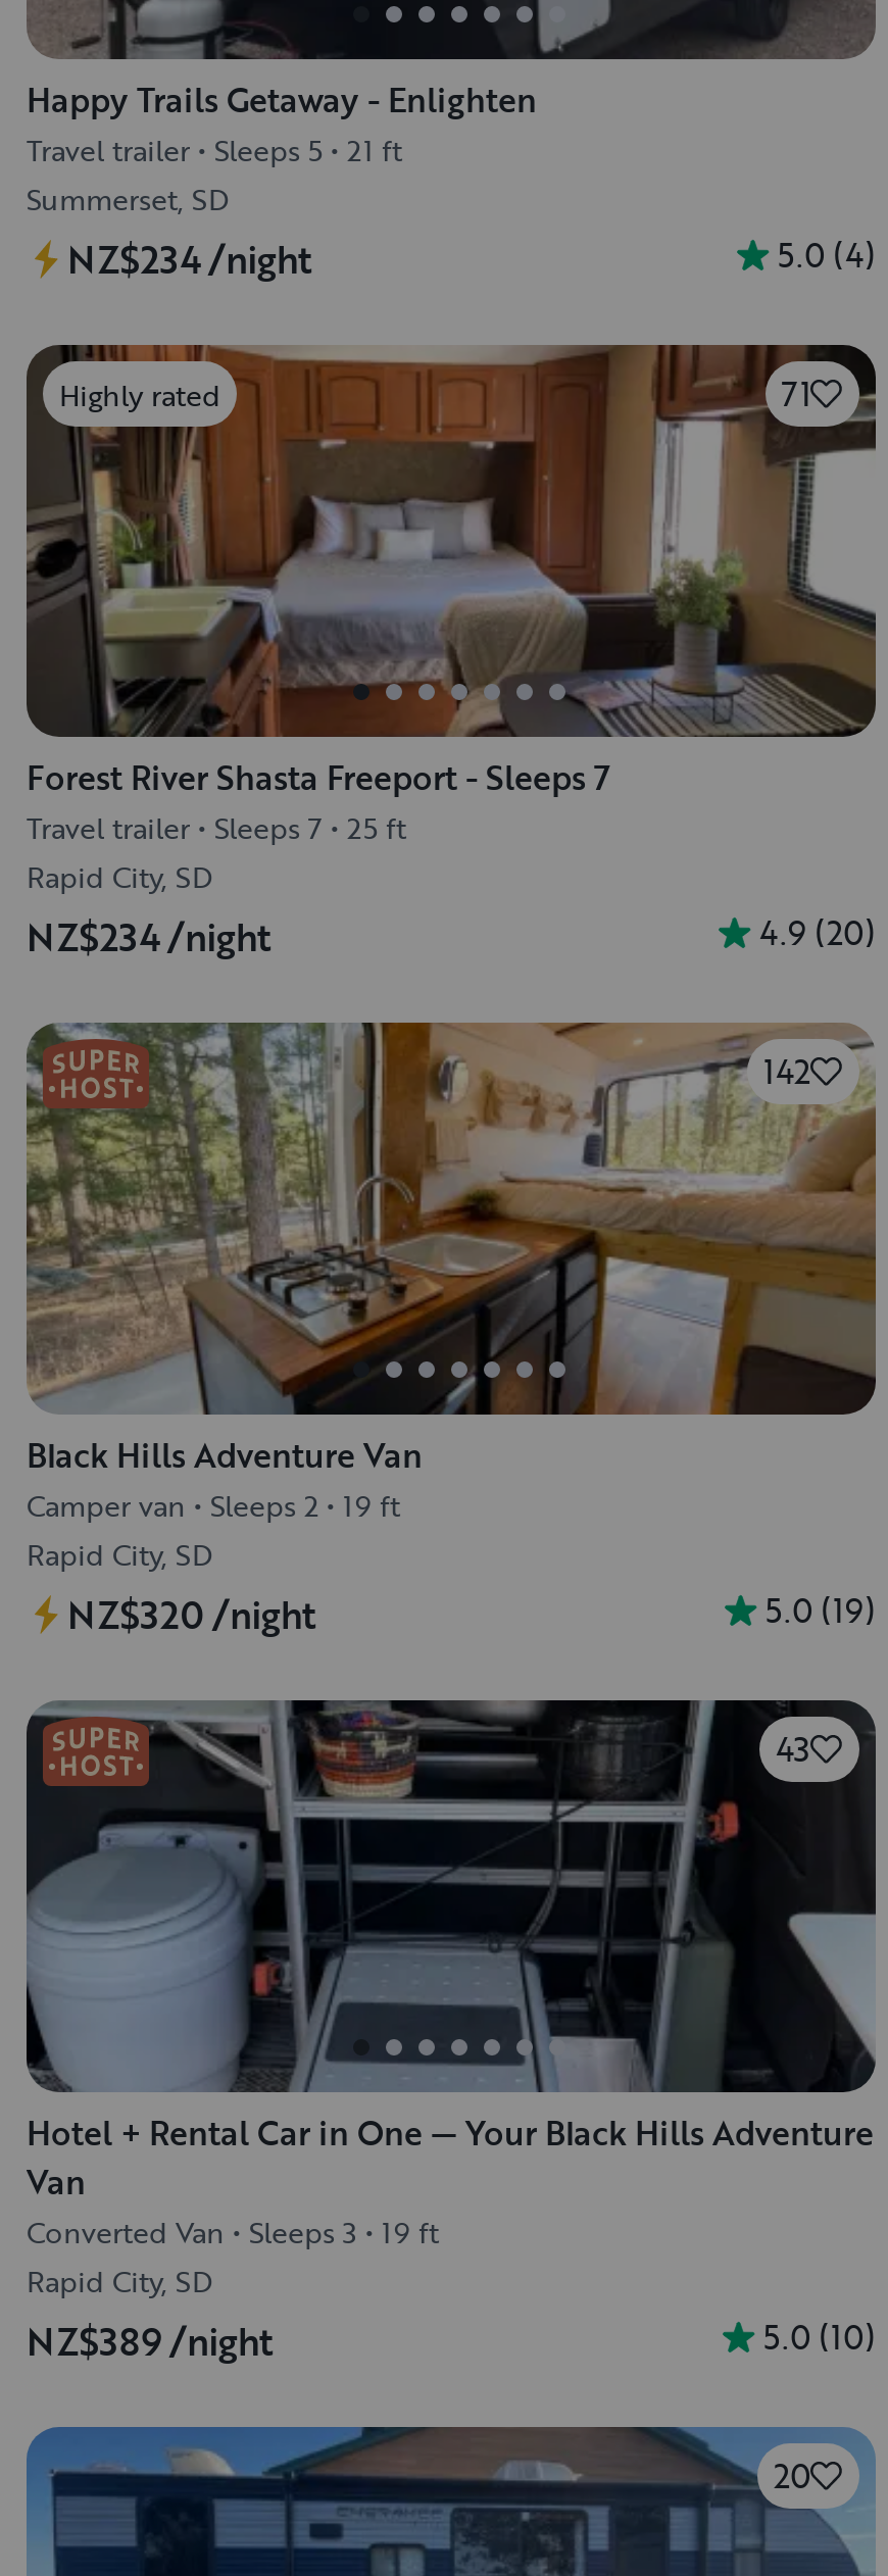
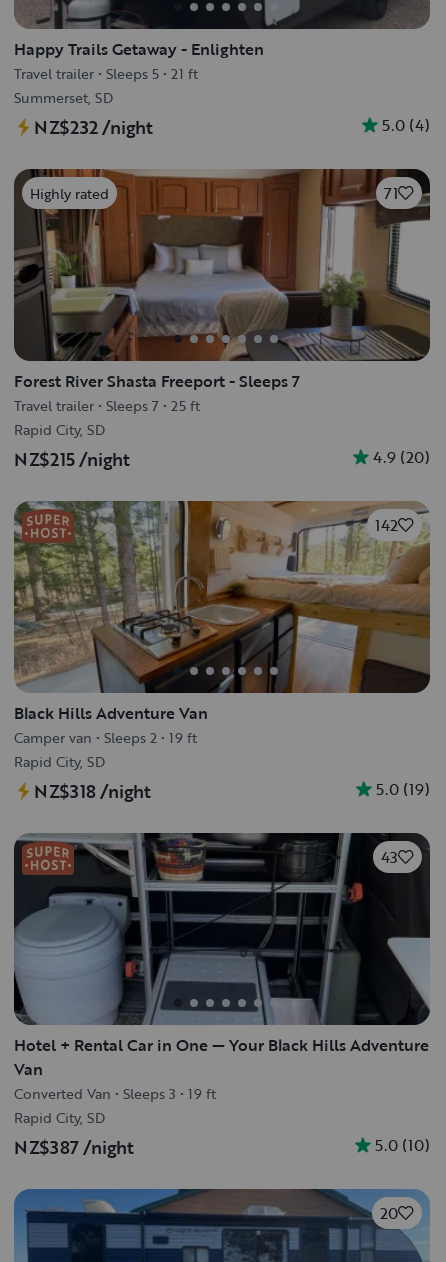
- NZ$234 /night
+ NZ$232 /night

- NZ$234 /night
+ NZ$215 /night

- NZ$320 /night
+ NZ$318 /night

- NZ$389 /night
+ NZ$387 /night
